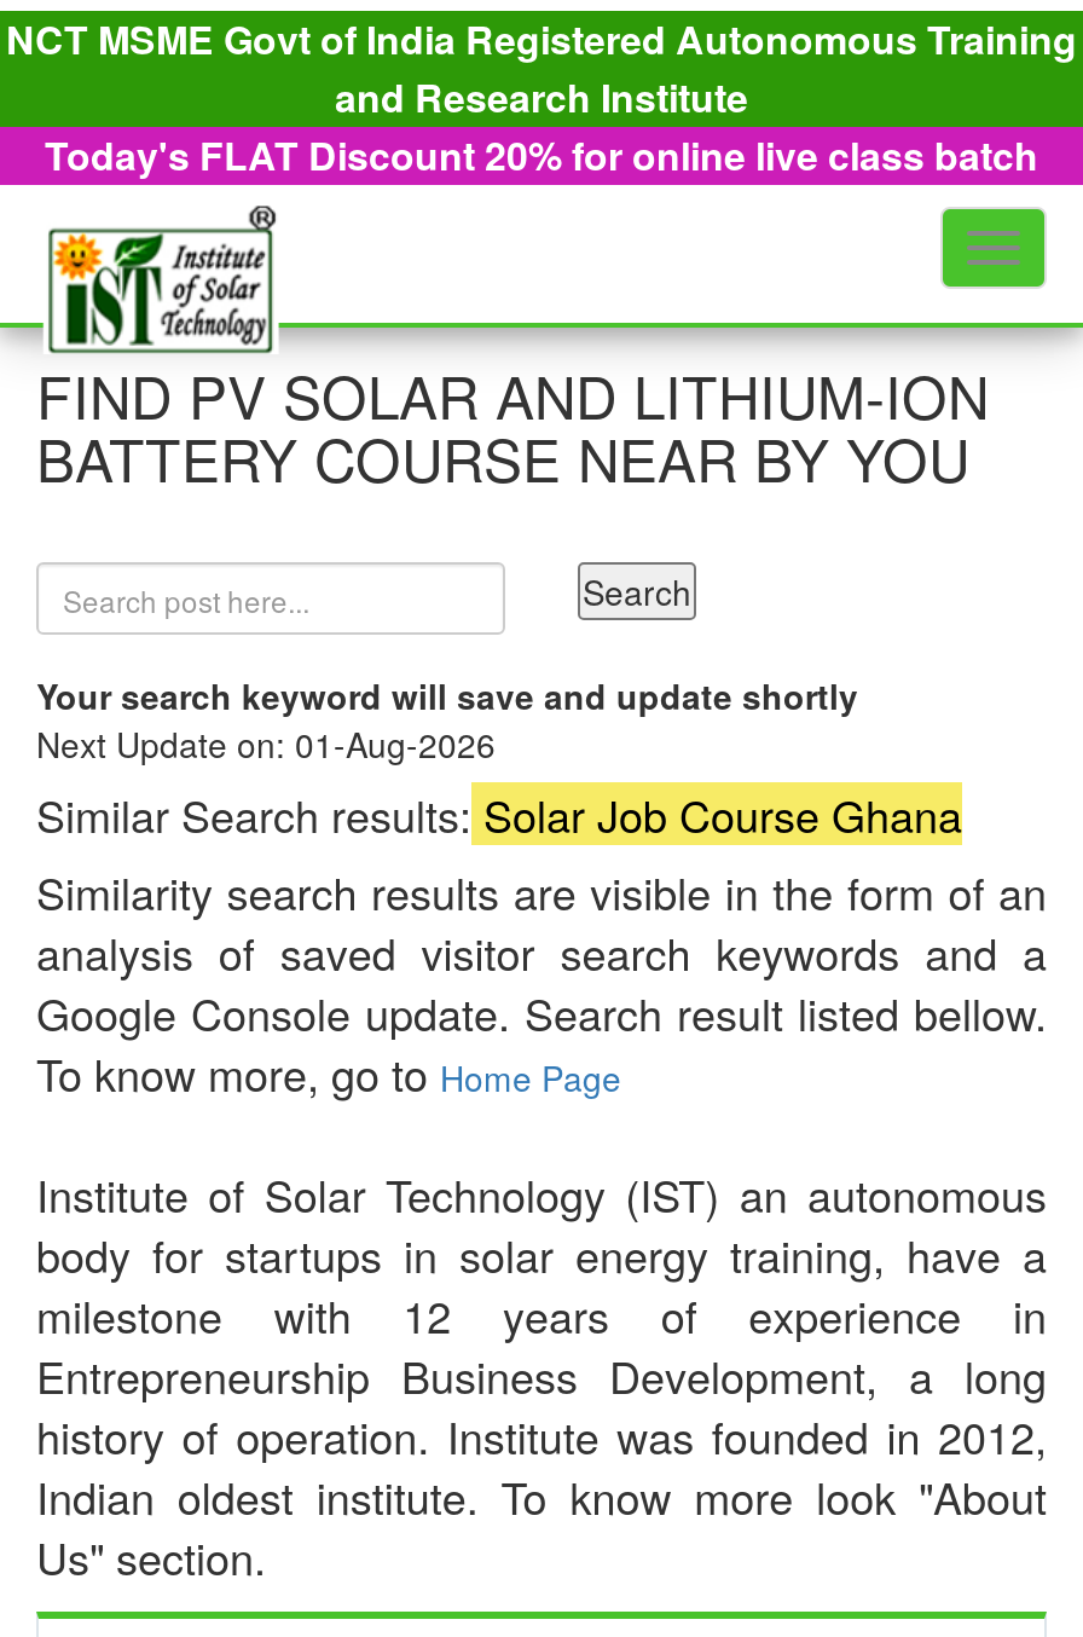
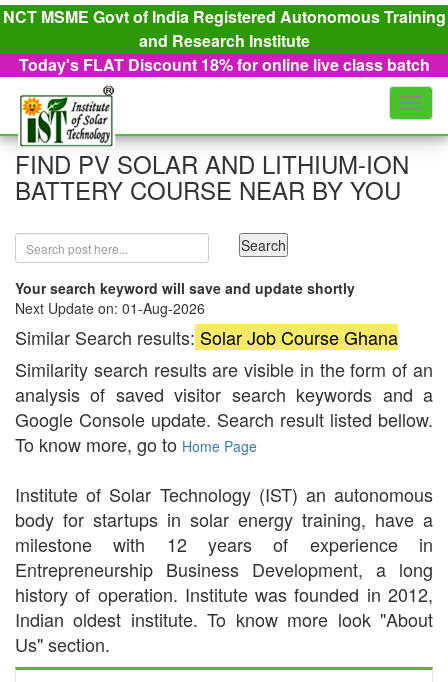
- Today's FLAT Discount 20% for online live class batch
+ Today's FLAT Discount 18% for online live class batch
